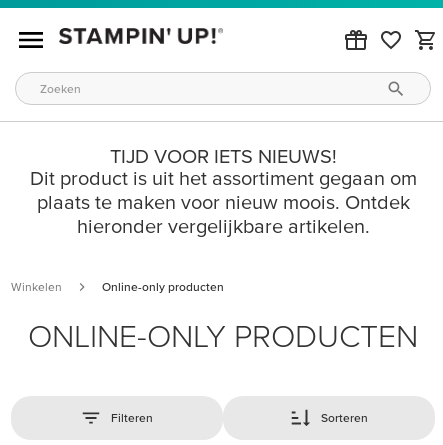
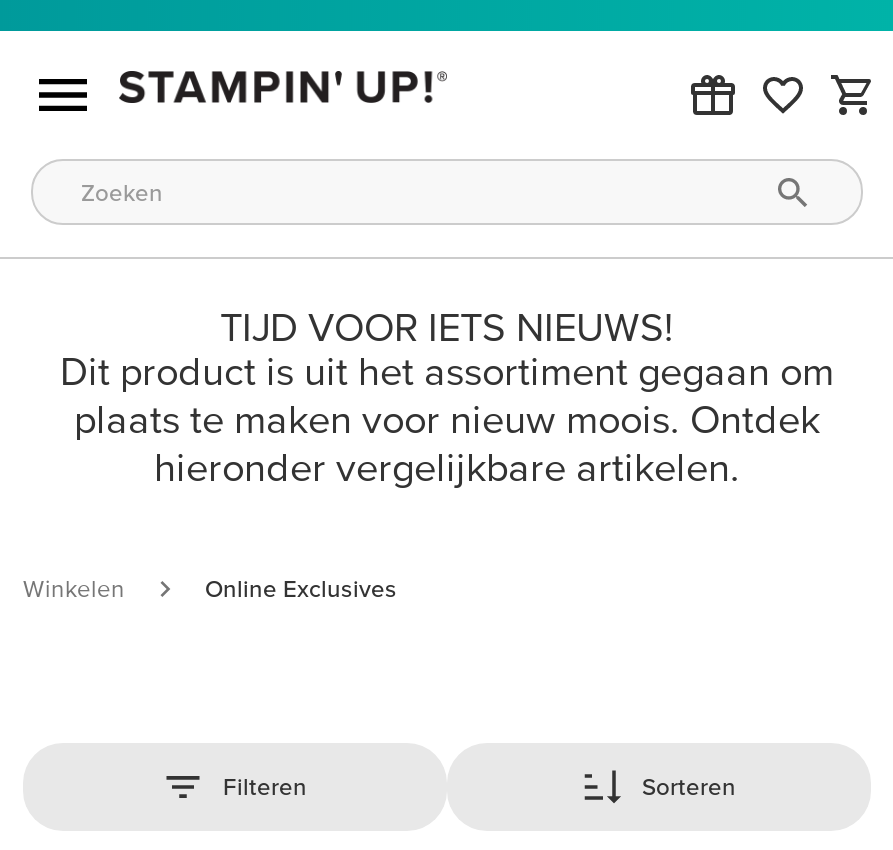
- Online-only producten
- ONLINE-ONLY PRODUCTEN
+ Online Exclusives
